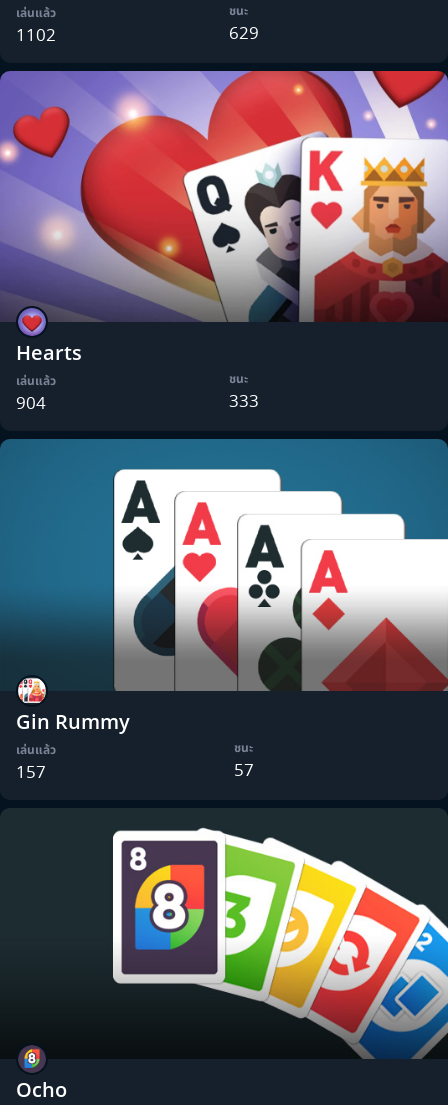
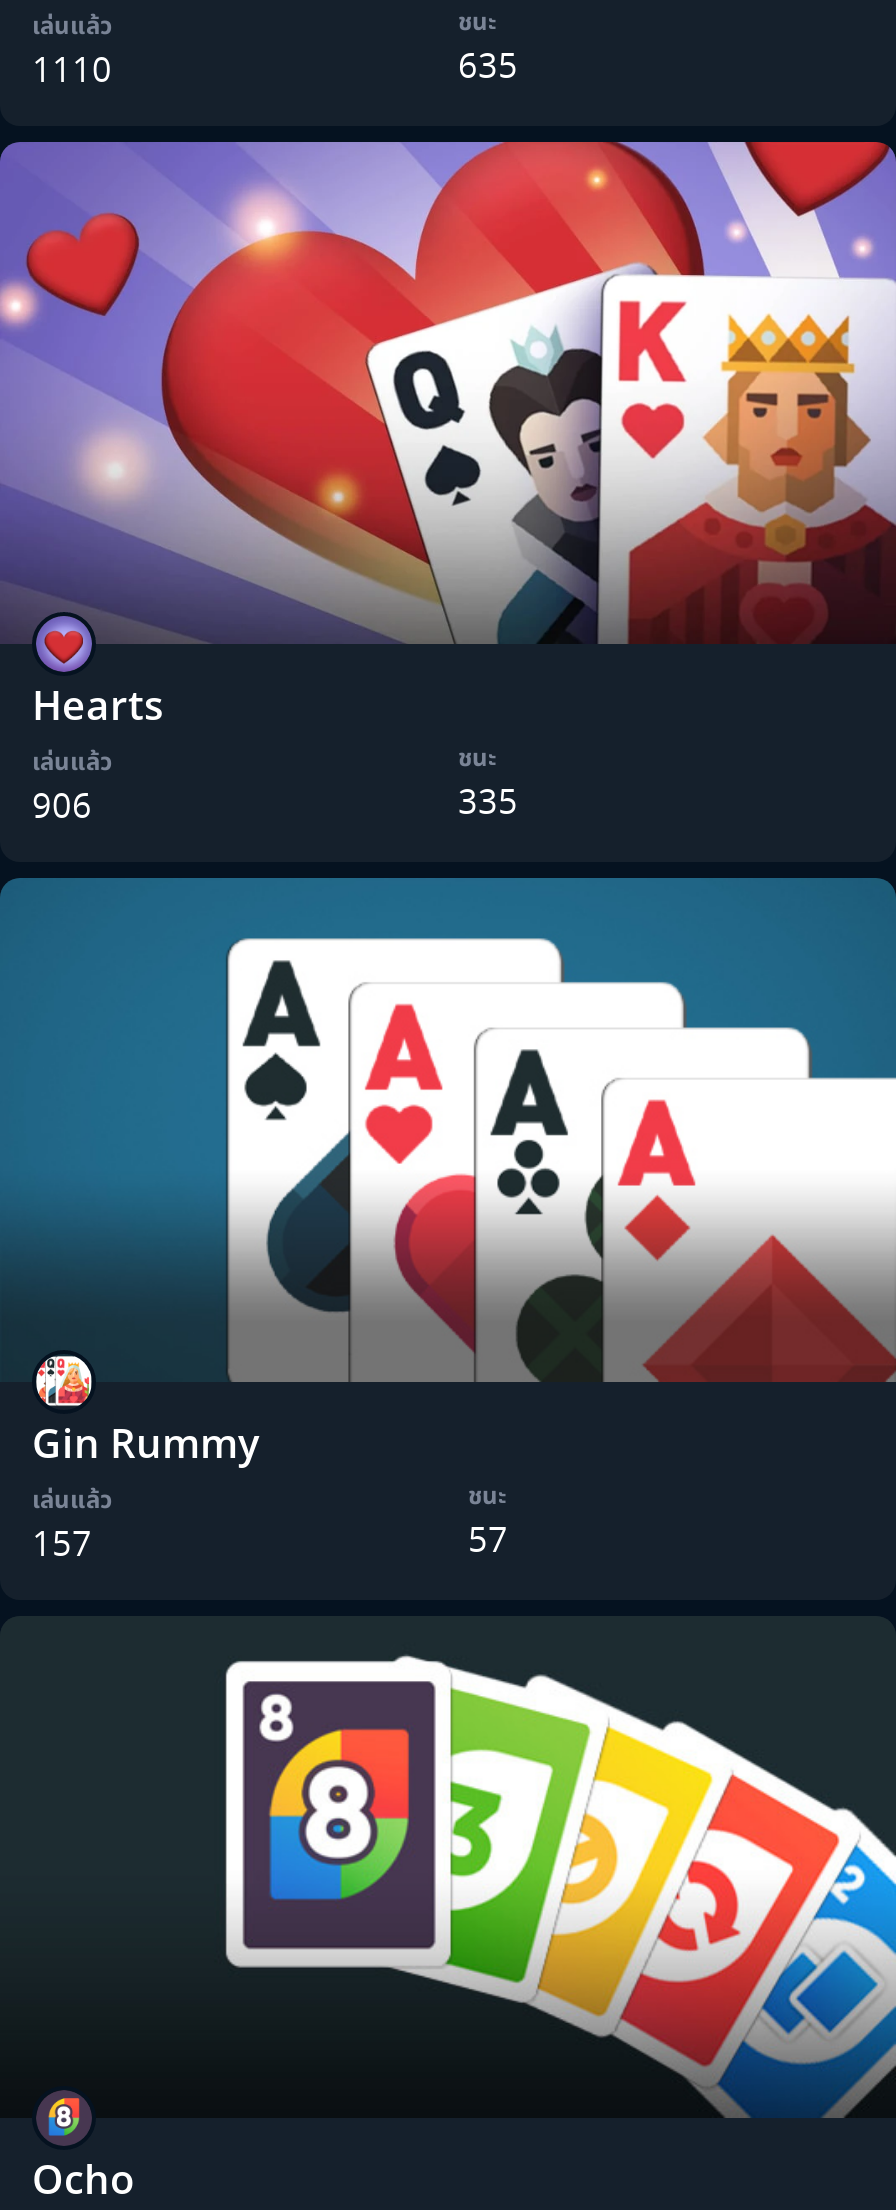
- 1102
+ 1110

- 629
+ 635

- 904
+ 906

- 333
+ 335
